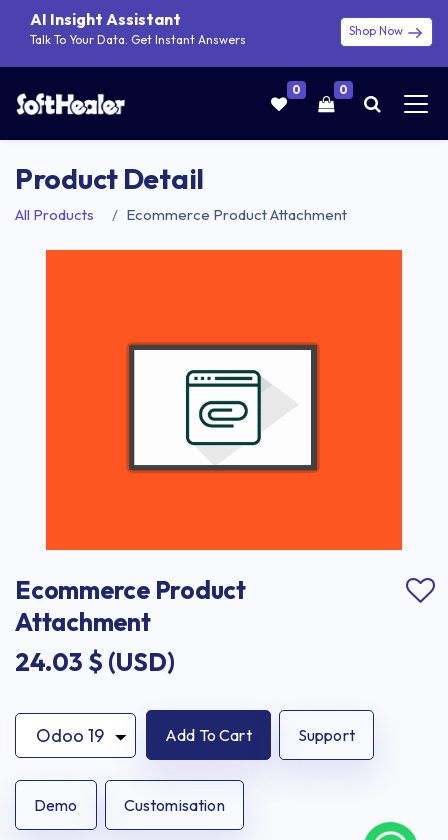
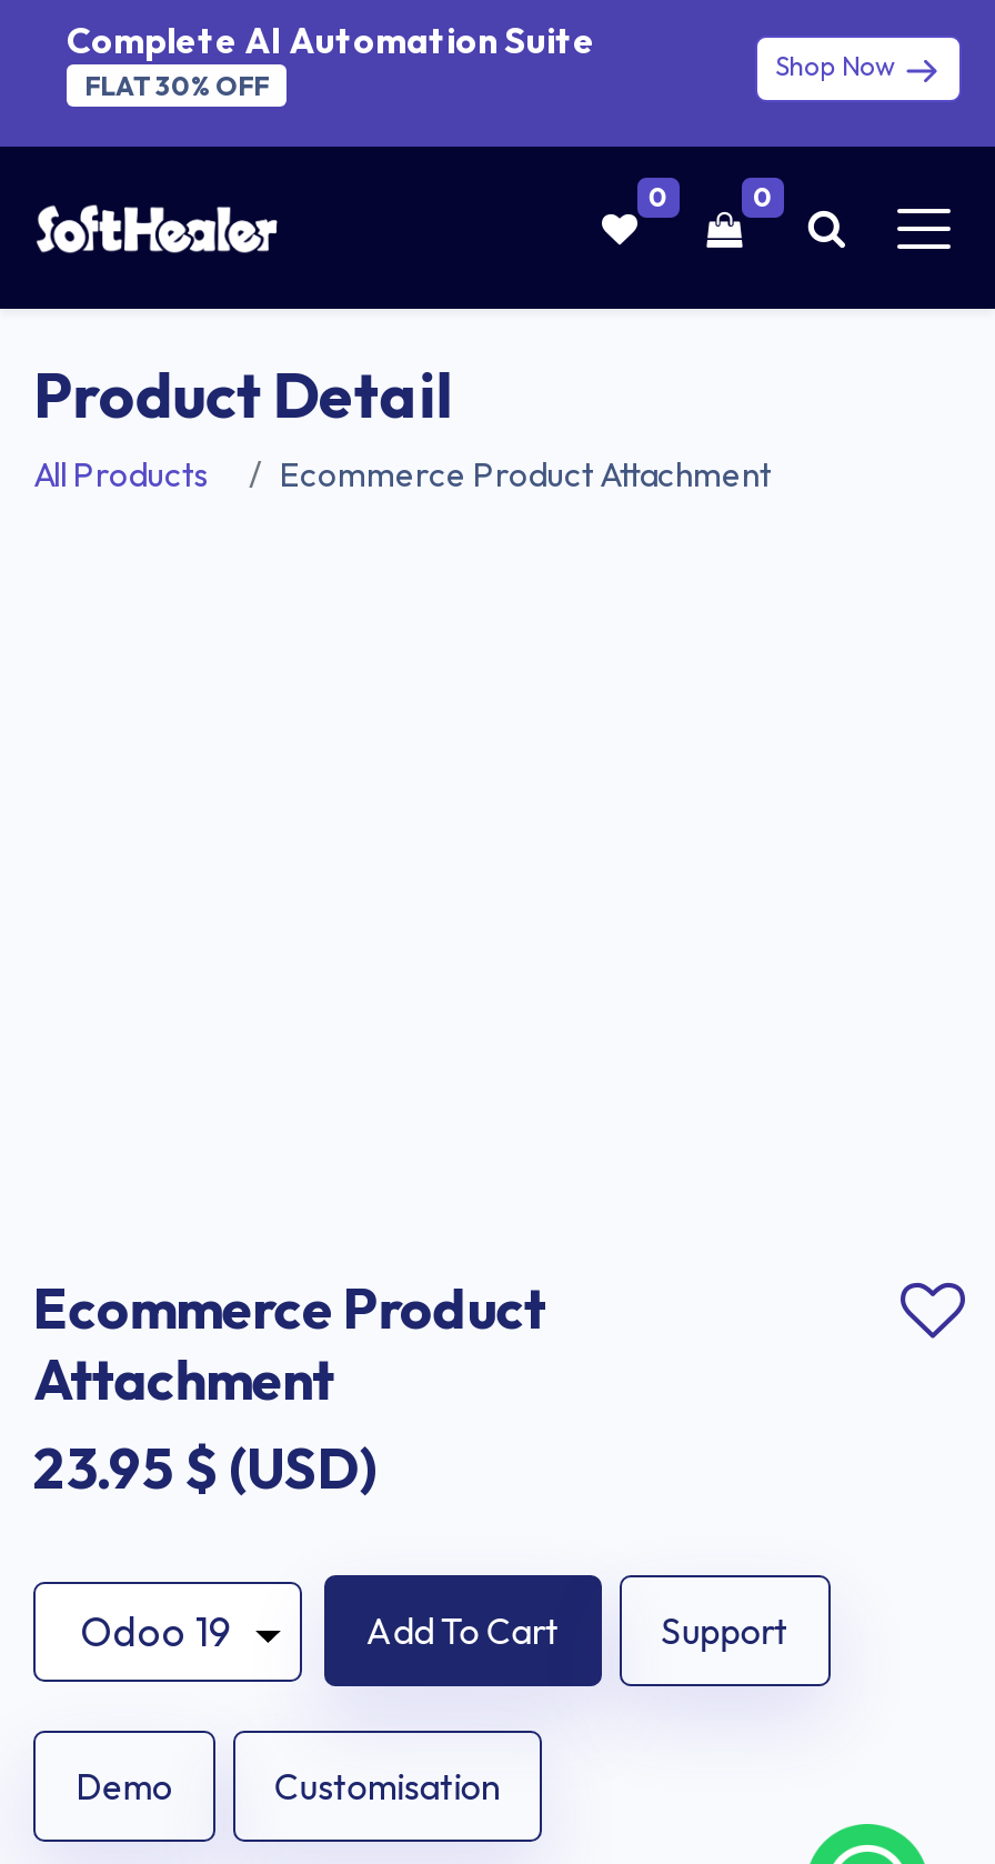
- AI Insight Assistant
- Talk To Your Data. Get Instant Answers
+ Complete AI Automation Suite
+ FLAT 30% OFF

- [image]

- 24.03 $ (USD)
+ 23.95 $ (USD)
